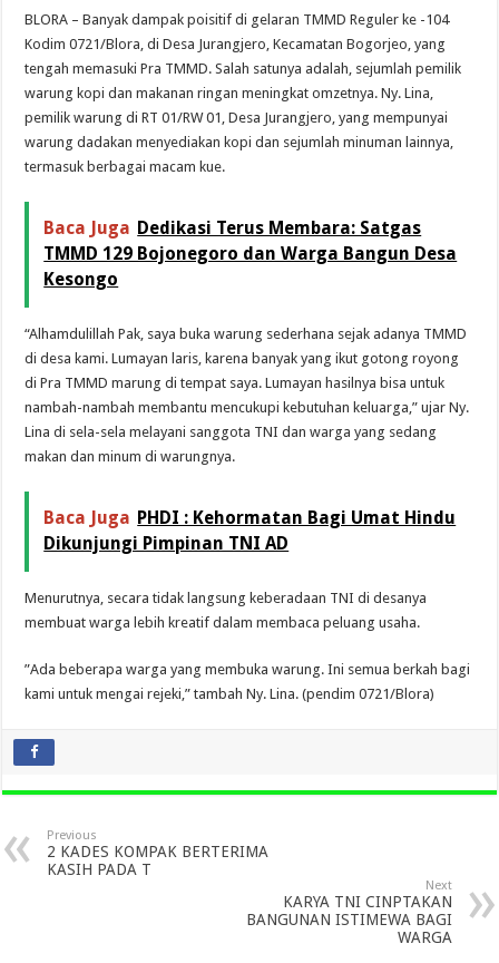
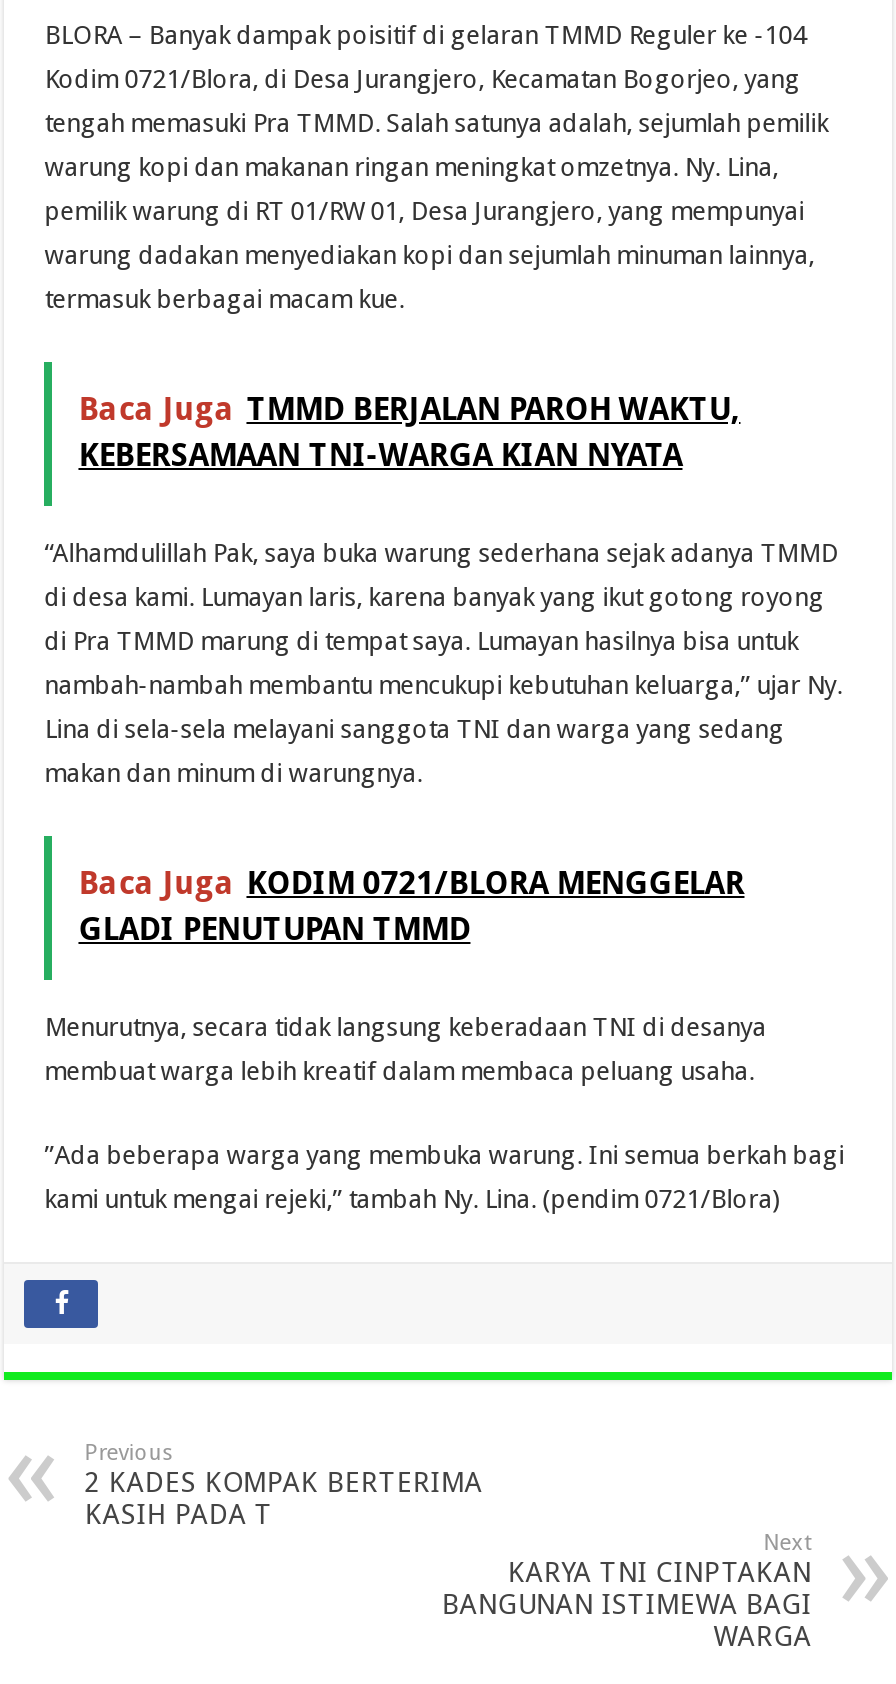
- Baca Juga Dedikasi Terus Membara: Satgas
- TMMD 129 Bojonegoro dan Warga Bangun Desa
- Kesongo
+ Baca Juga TMMD BERJALAN PAROH WAKTU,
+ KEBERSAMAAN TNI-WARGA KIAN NYATA

- Baca Juga PHDI : Kehormatan Bagi Umat Hindu
- Dikunjungi Pimpinan TNI AD
+ Baca Juga KODIM 0721/BLORA MENGGELAR
+ GLADI PENUTUPAN TMMD
